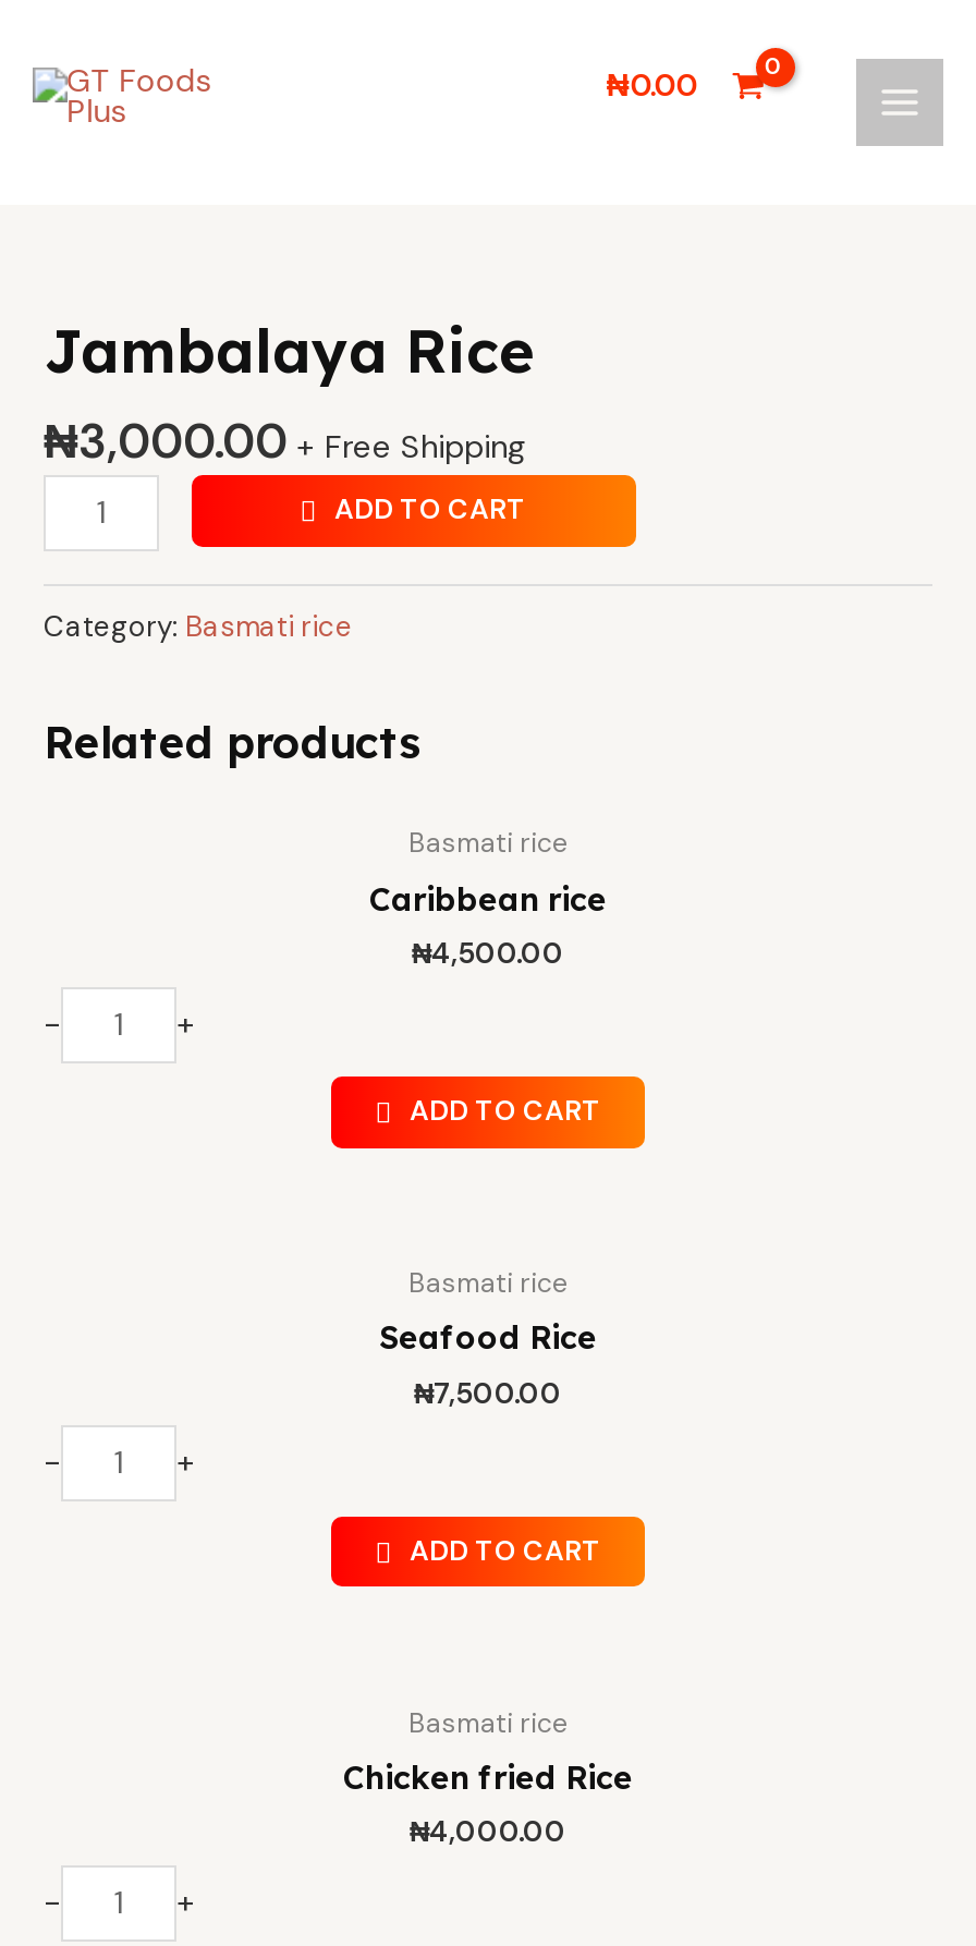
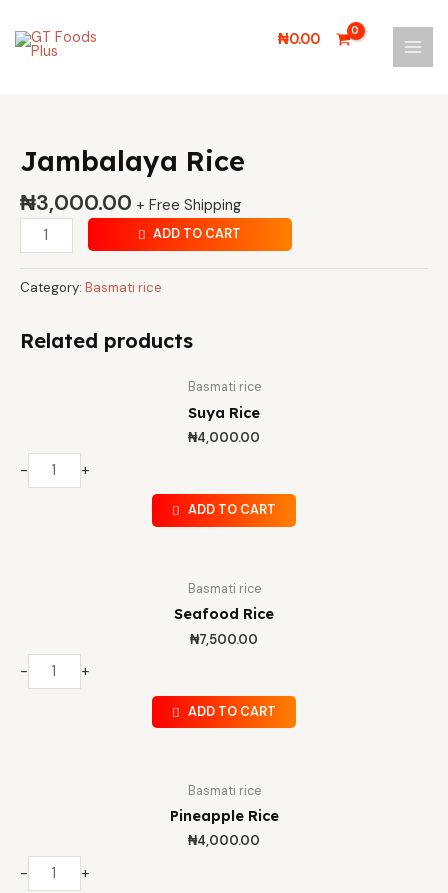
- Caribbean rice
- ₦4,500.00
+ Suya Rice
+ ₦4,000.00

- Chicken fried Rice
+ Pineapple Rice
